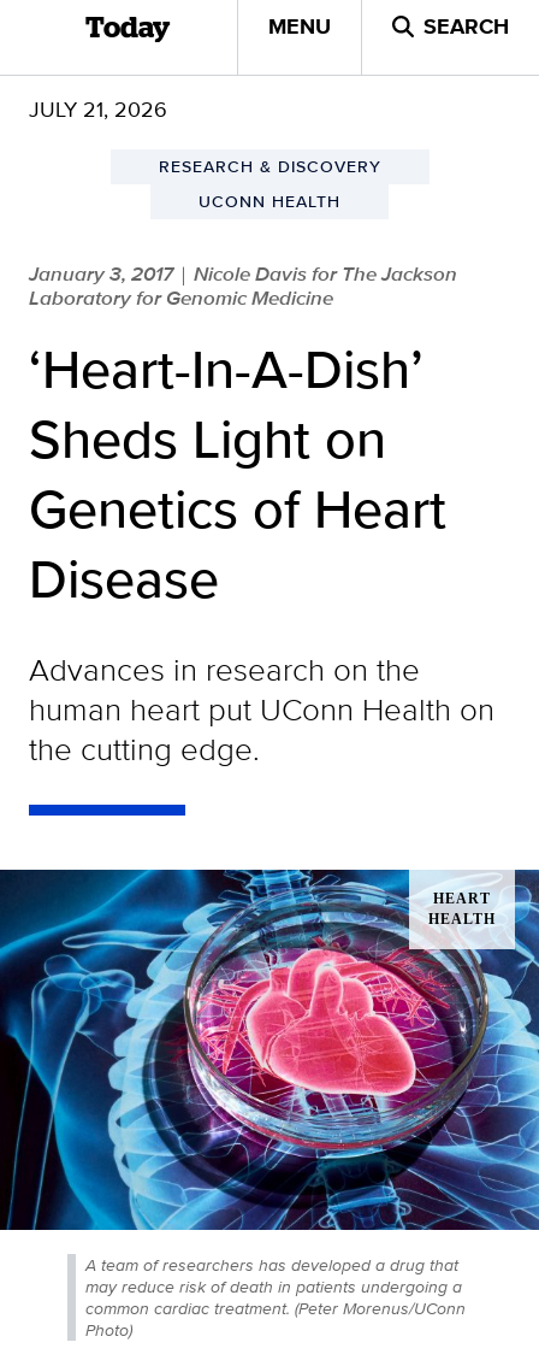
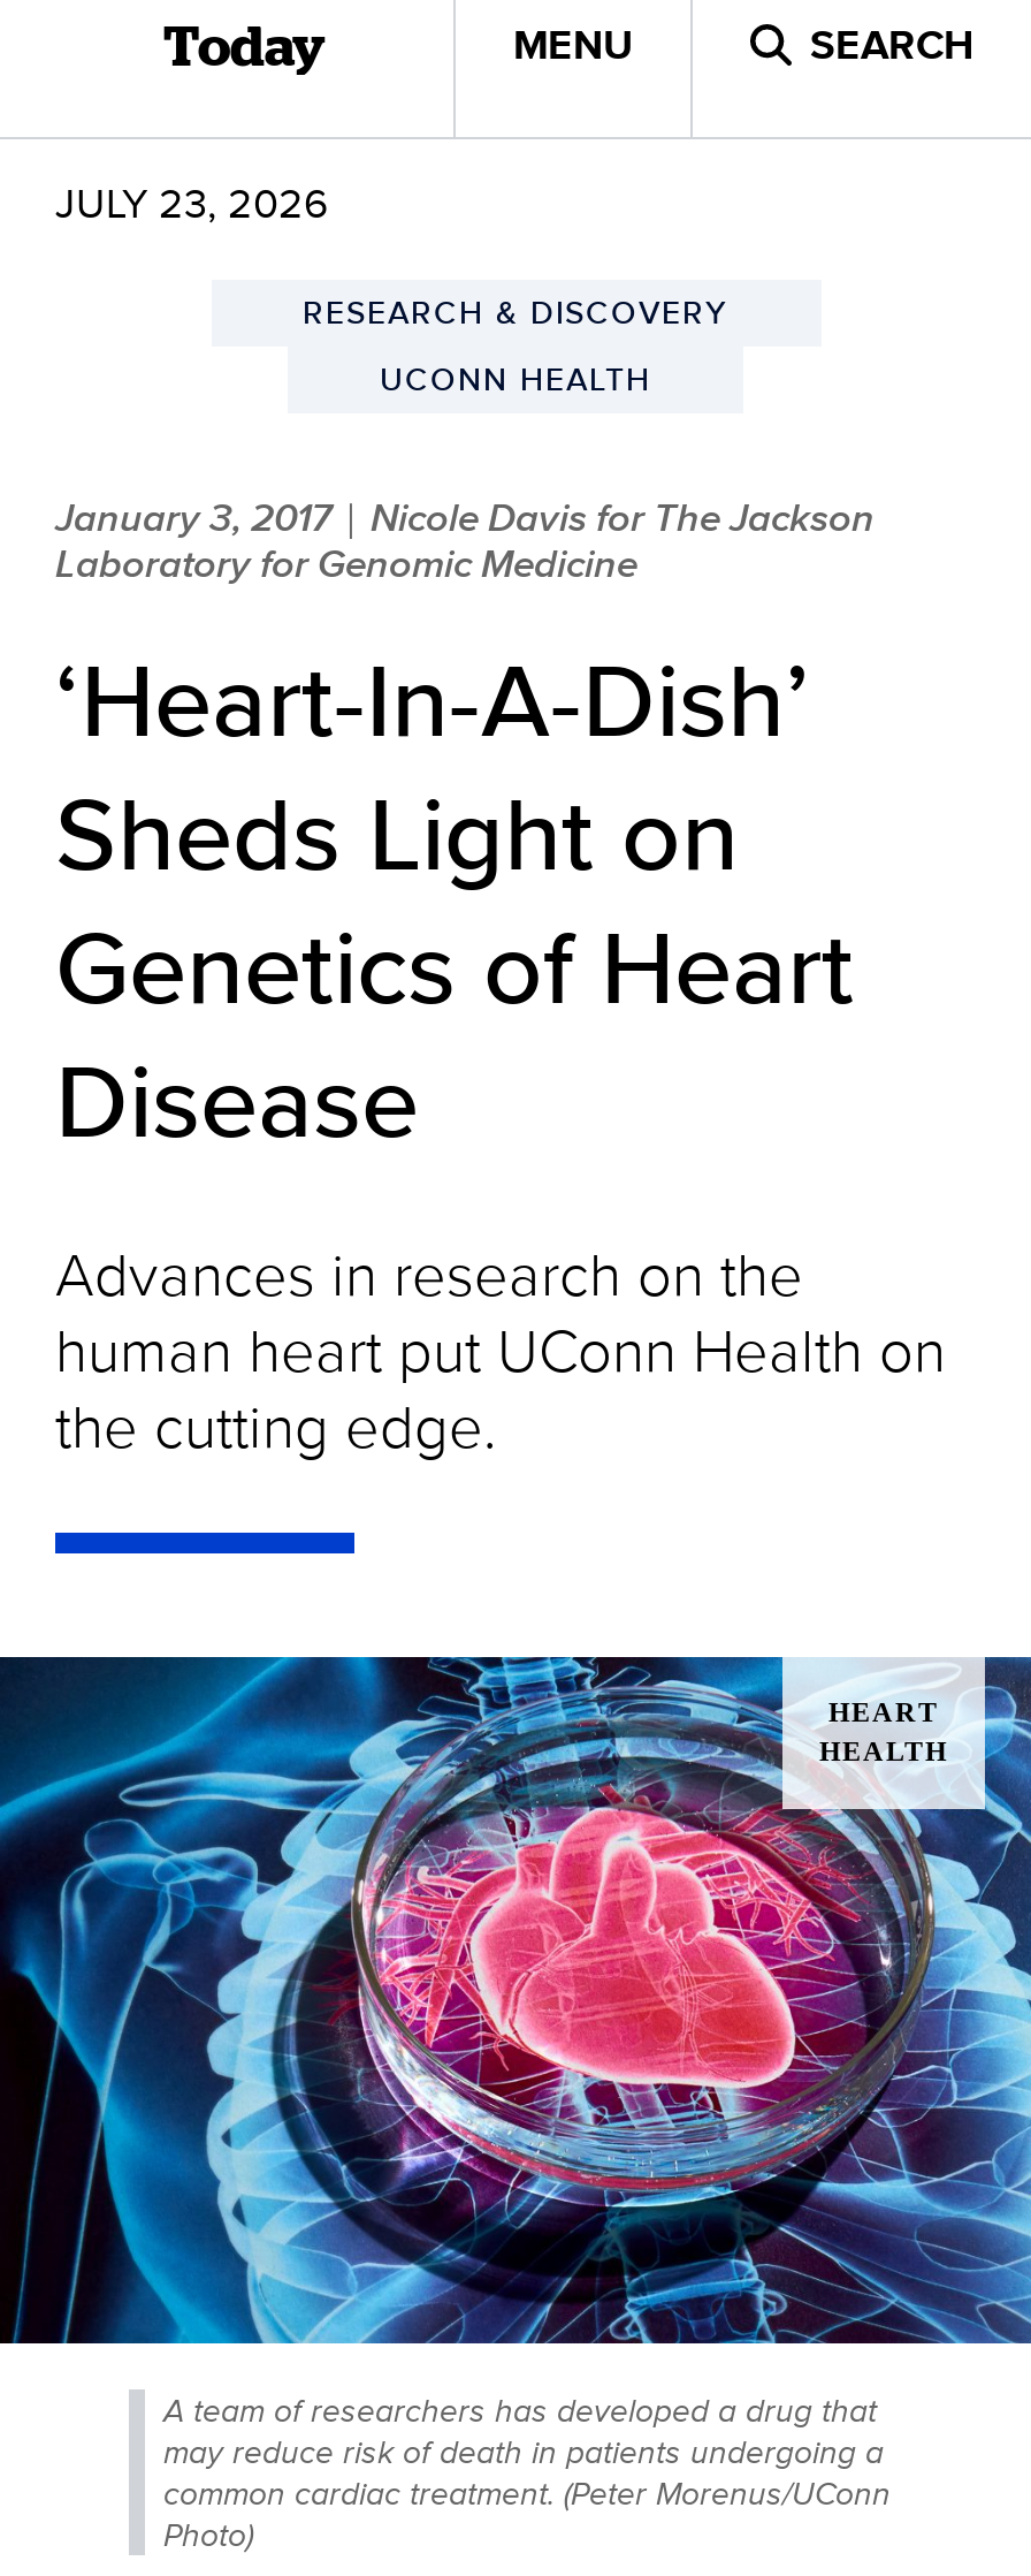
- JULY 21, 2026
+ JULY 23, 2026
